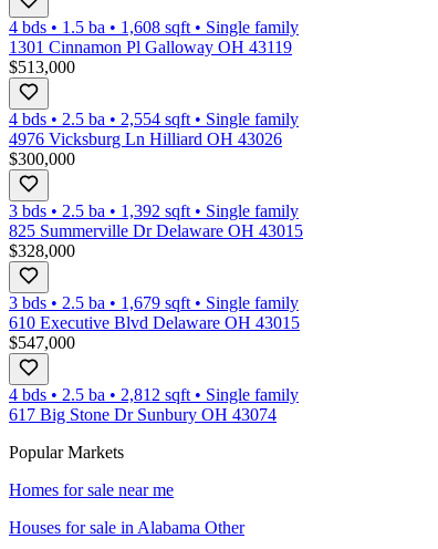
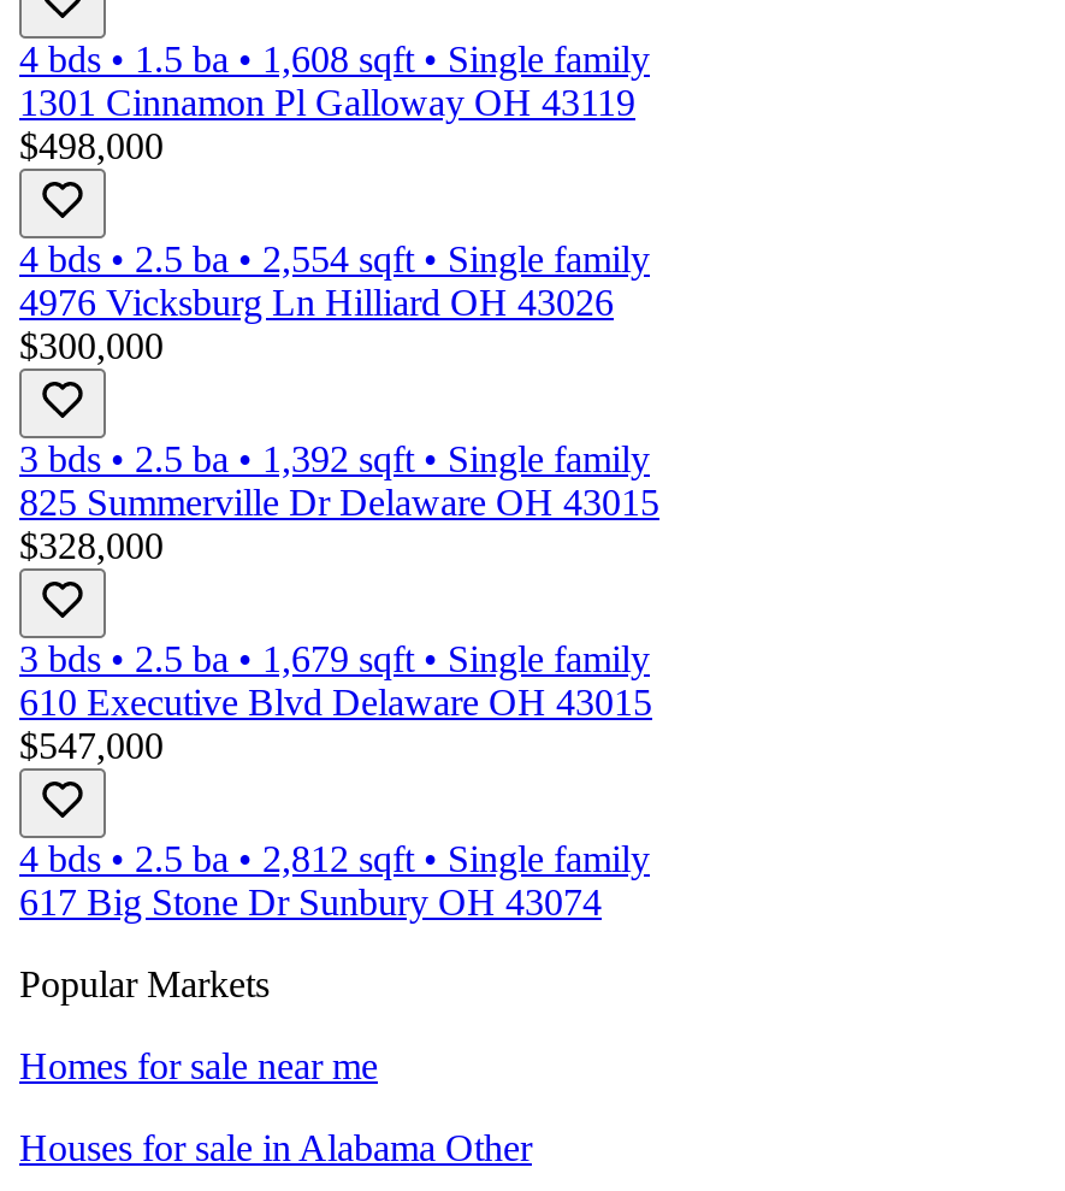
- $513,000
+ $498,000
